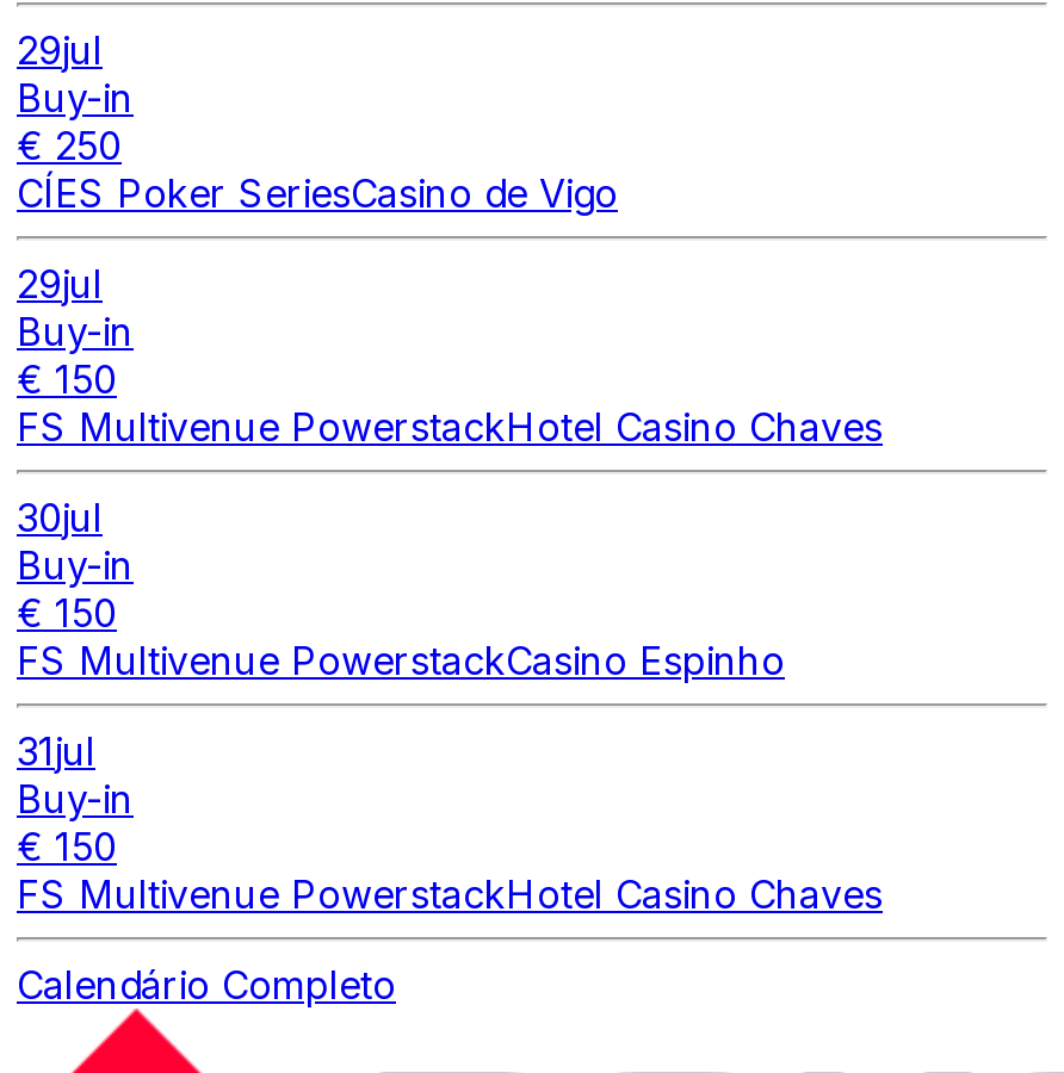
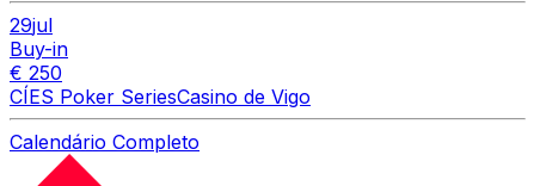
- 29jul
- Buy-in
- € 150
- FS Multivenue PowerstackHotel Casino Chaves
- 30jul
- Buy-in
- € 150
- FS Multivenue PowerstackCasino Espinho
- 31jul
- Buy-in
- € 150
- FS Multivenue PowerstackHotel Casino Chaves
